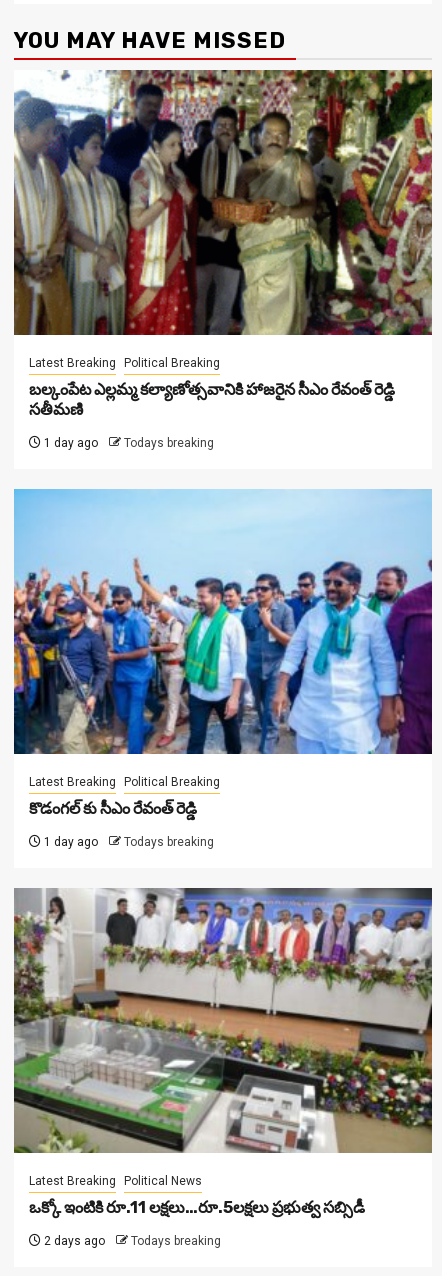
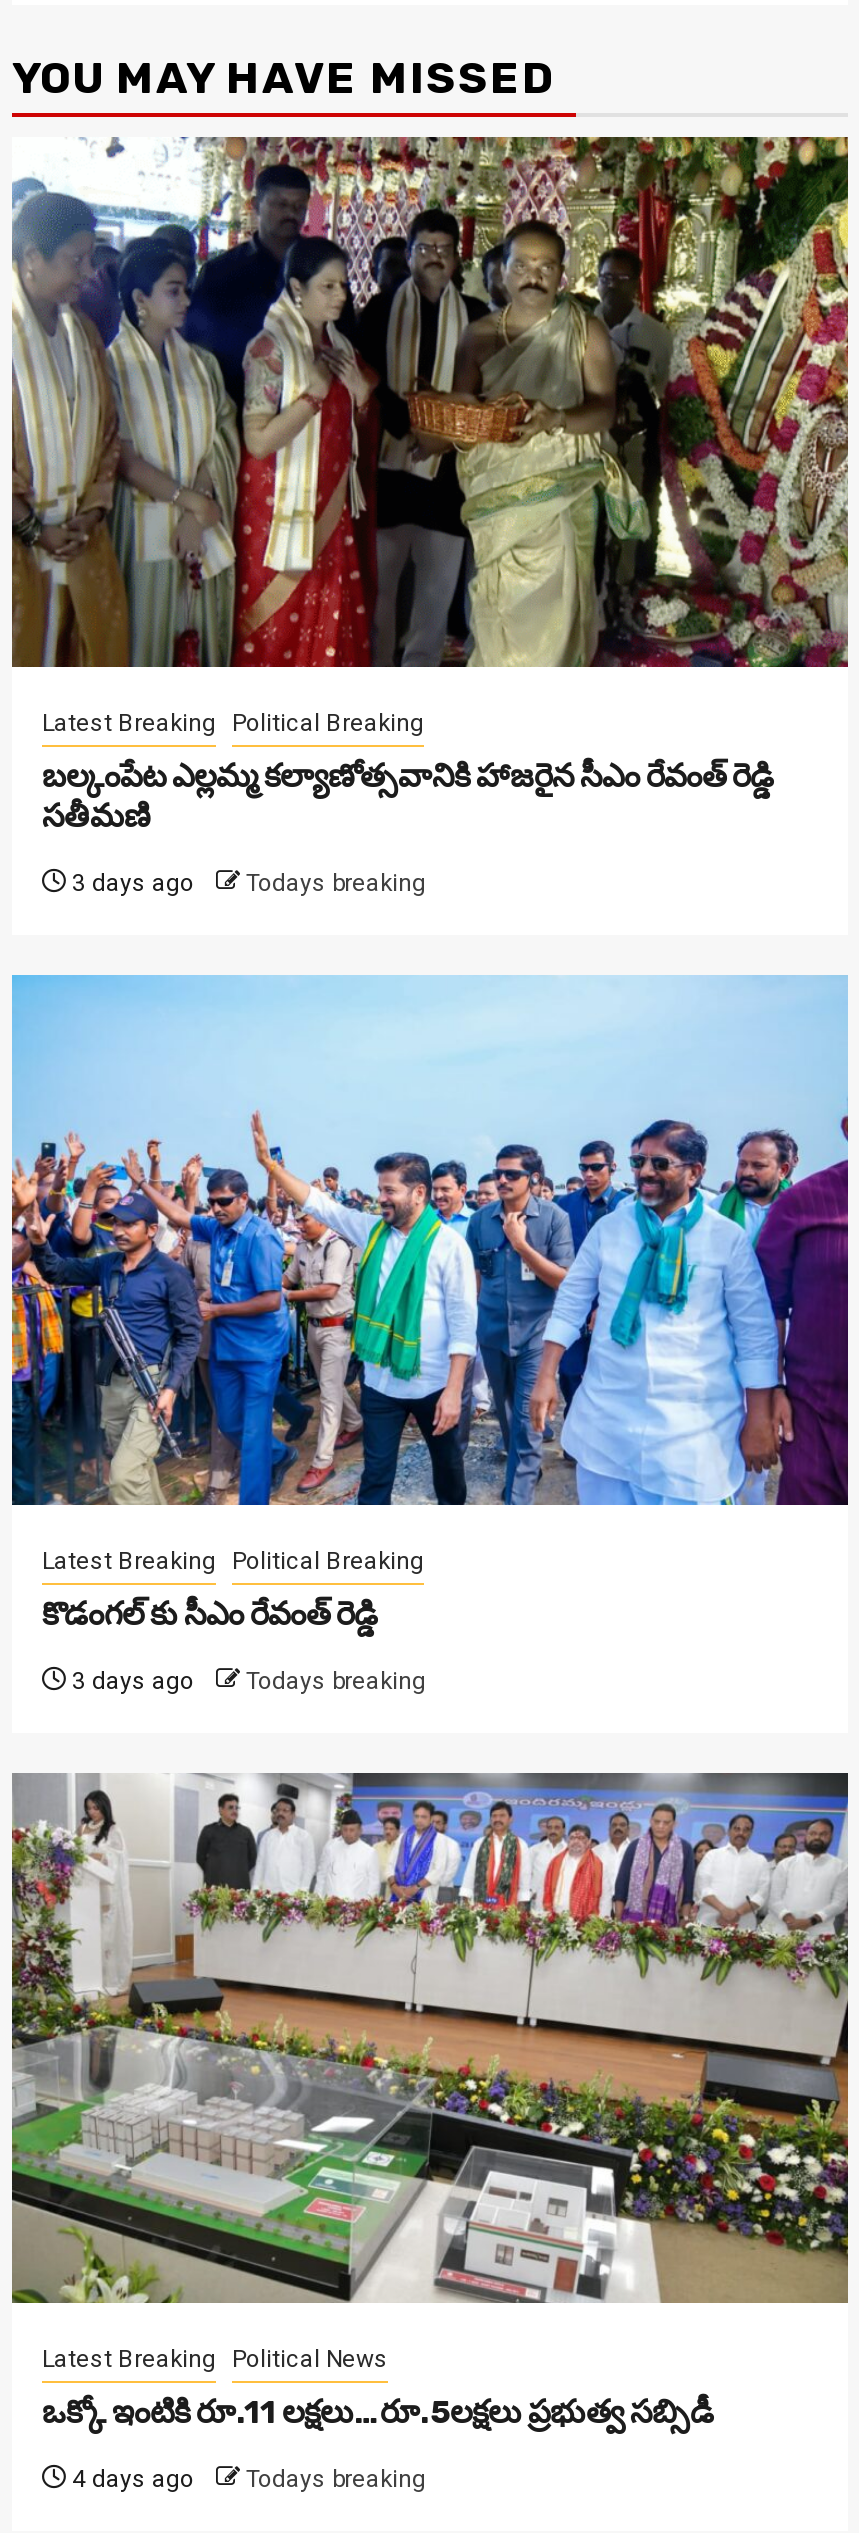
- 1 day ago Todays breaking
+ 3 days ago Todays breaking

- 1 day ago Todays breaking
+ 3 days ago Todays breaking

- 2 days ago Todays breaking
+ 4 days ago Todays breaking
